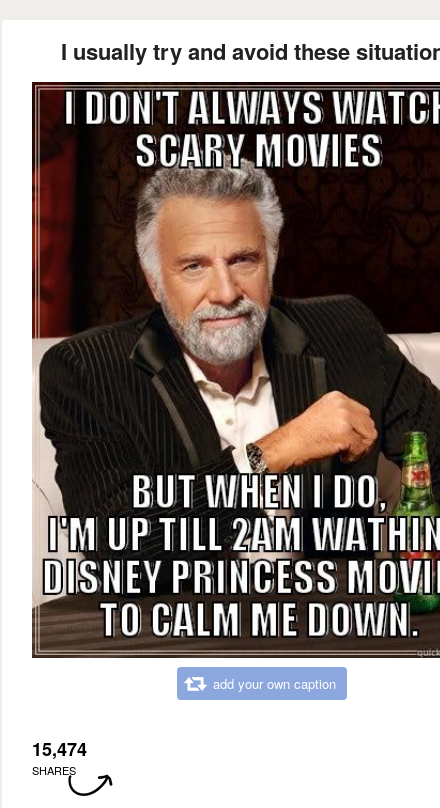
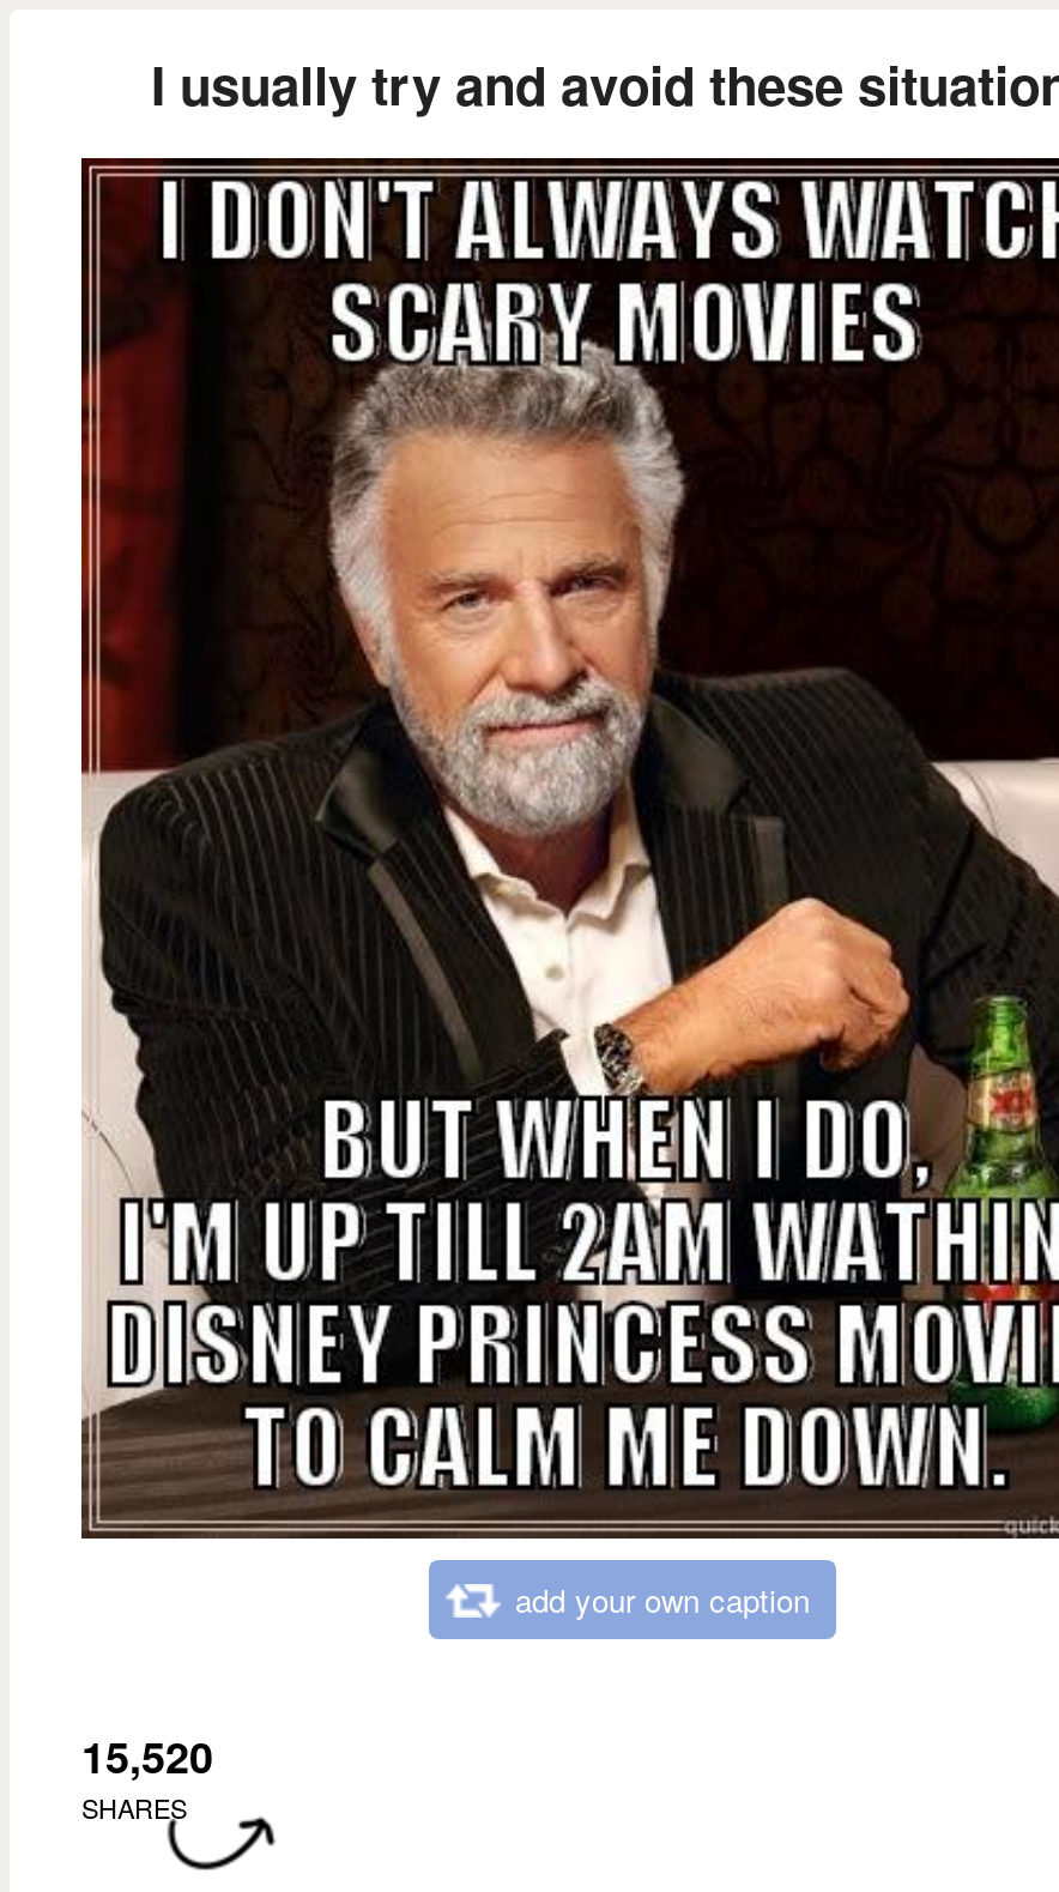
- 15,474
+ 15,520
